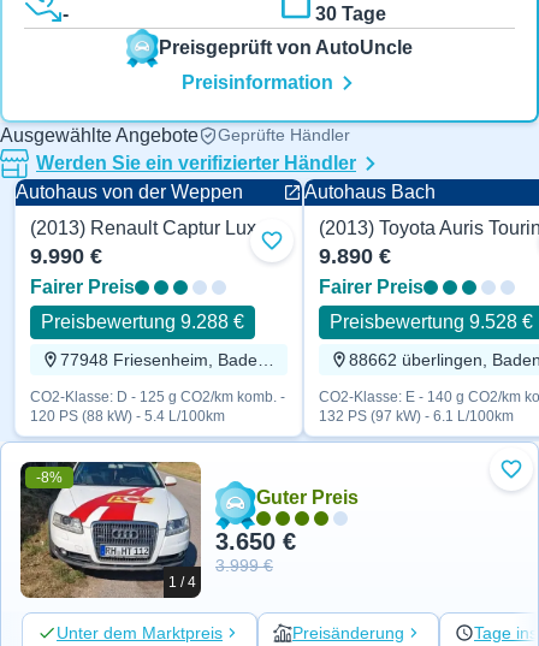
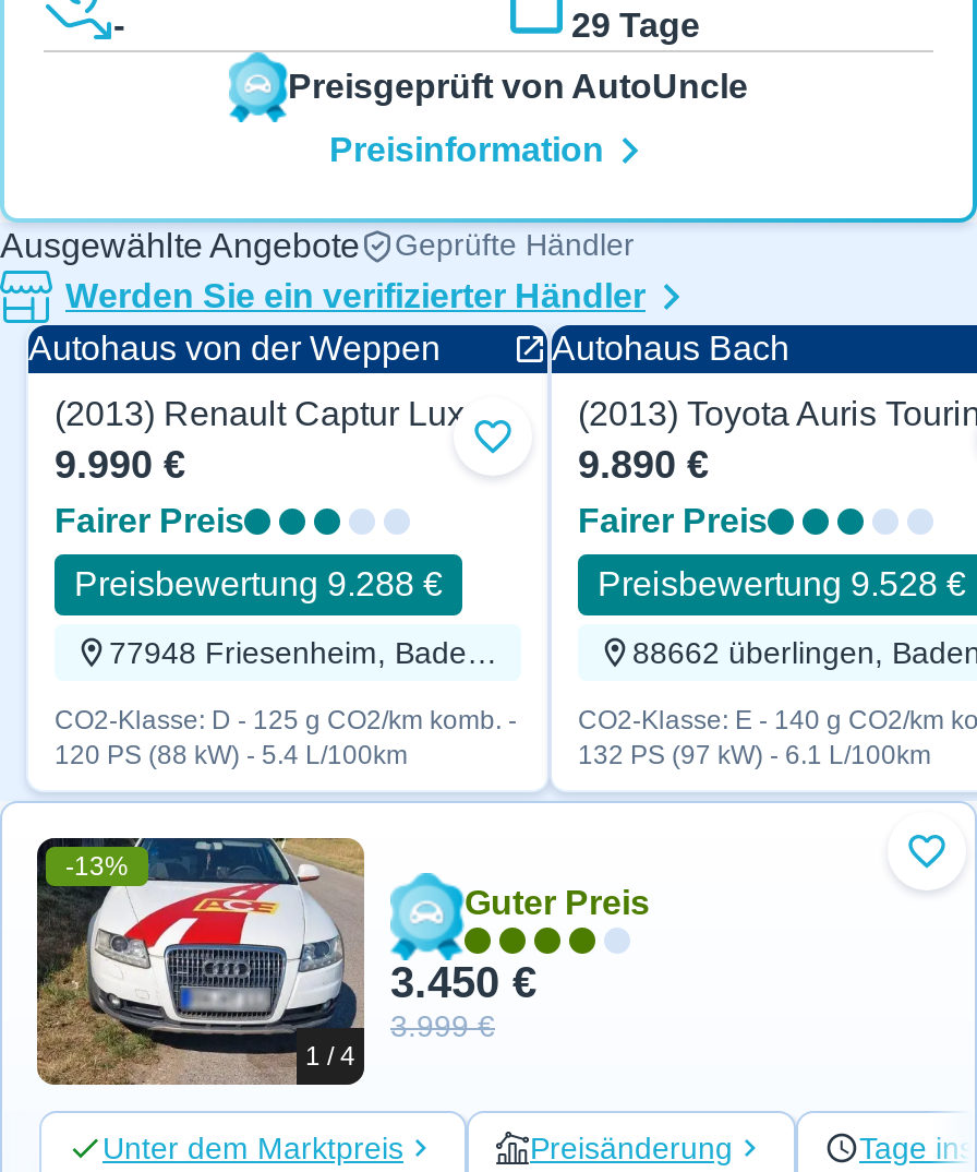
- 30 Tage
+ 29 Tage

- -8%
+ -13%

- 3.650 €
+ 3.450 €
